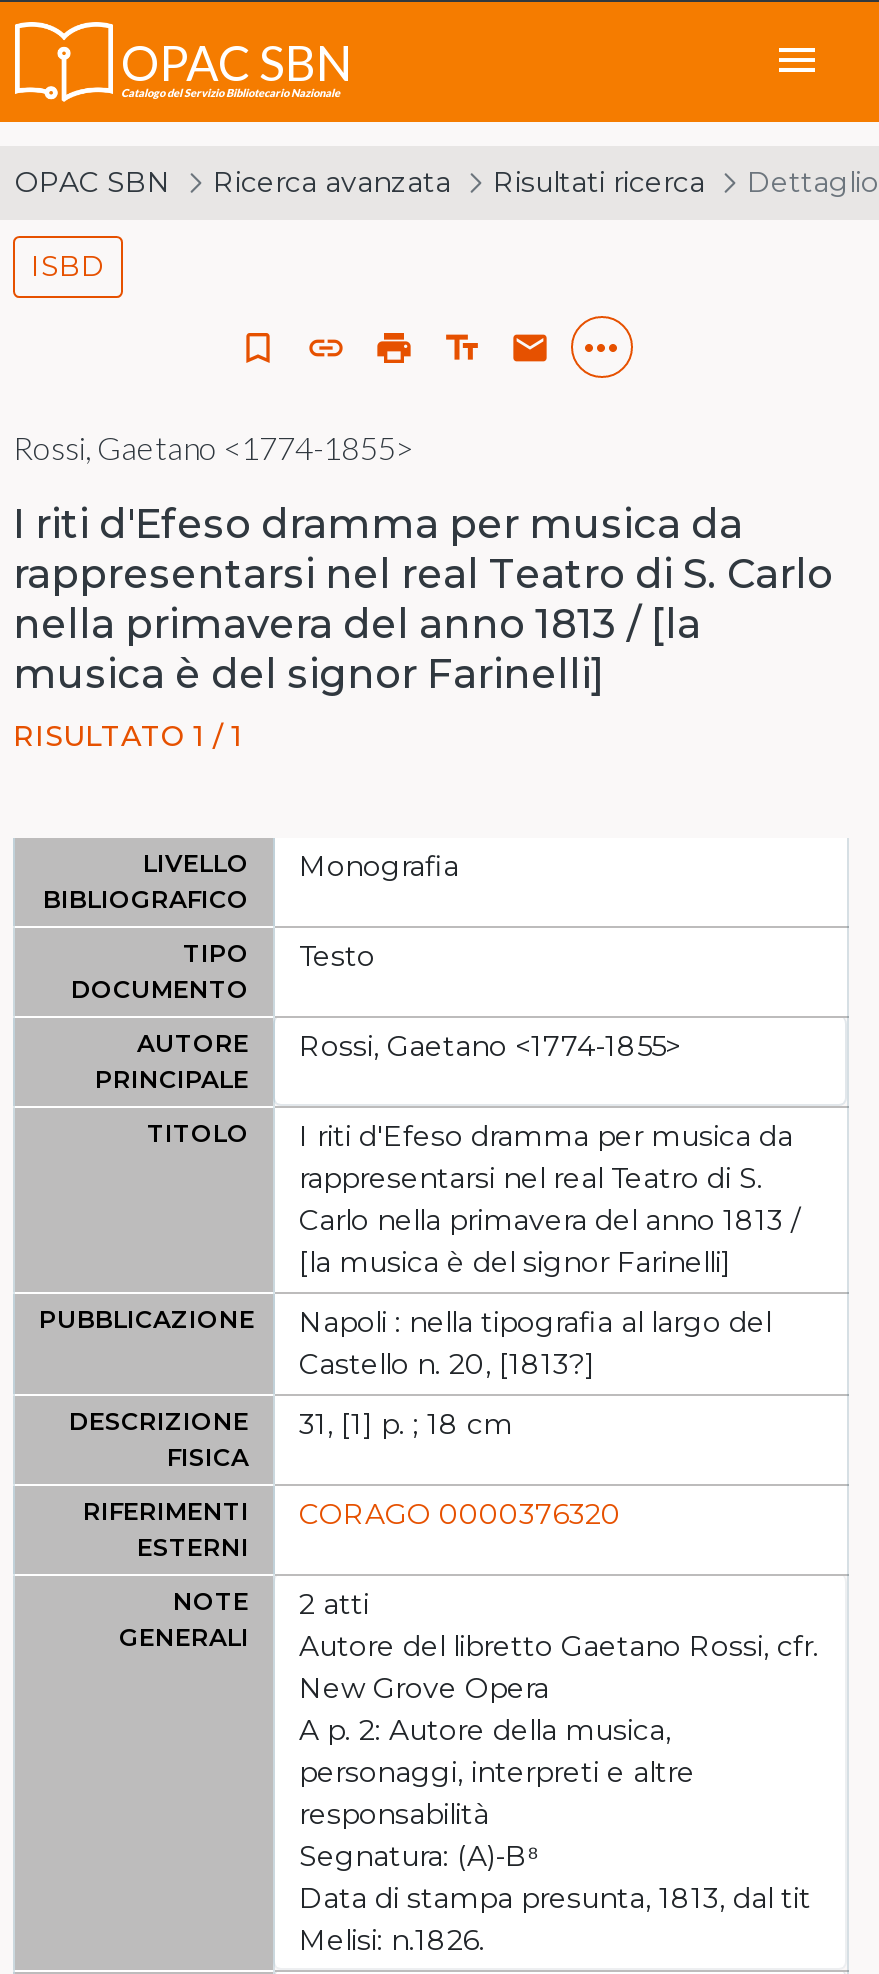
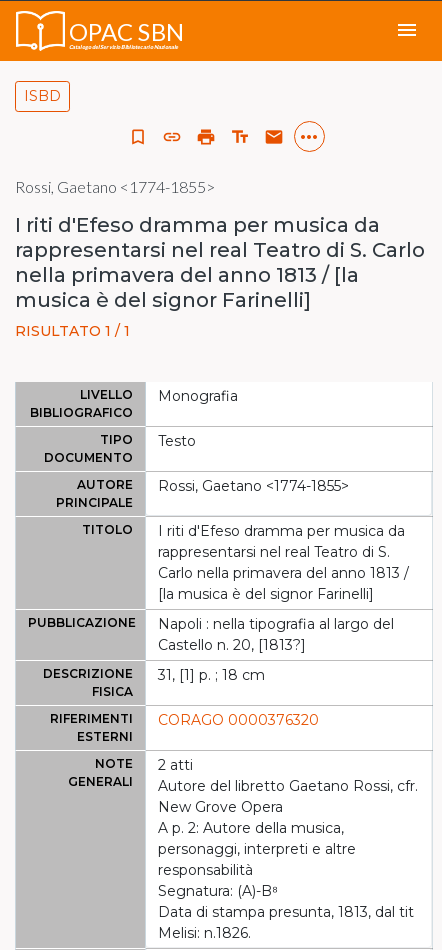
- OPAC SBN
- Ricerca avanzata
- Risultati ricerca
- Dettaglio
